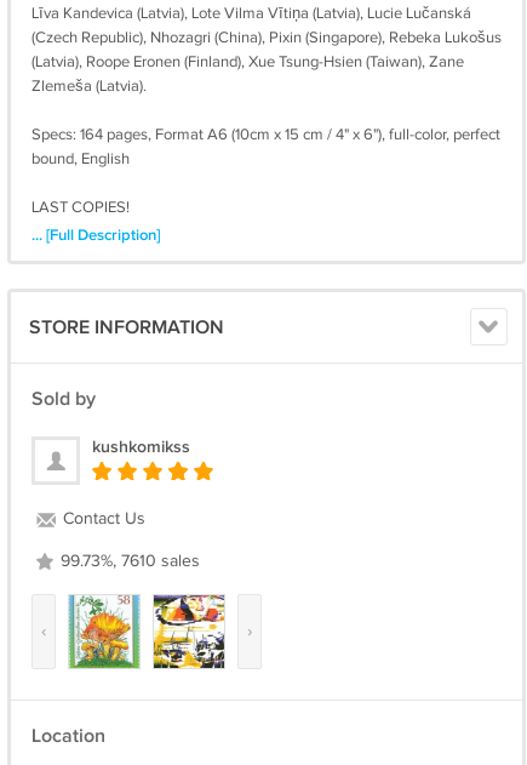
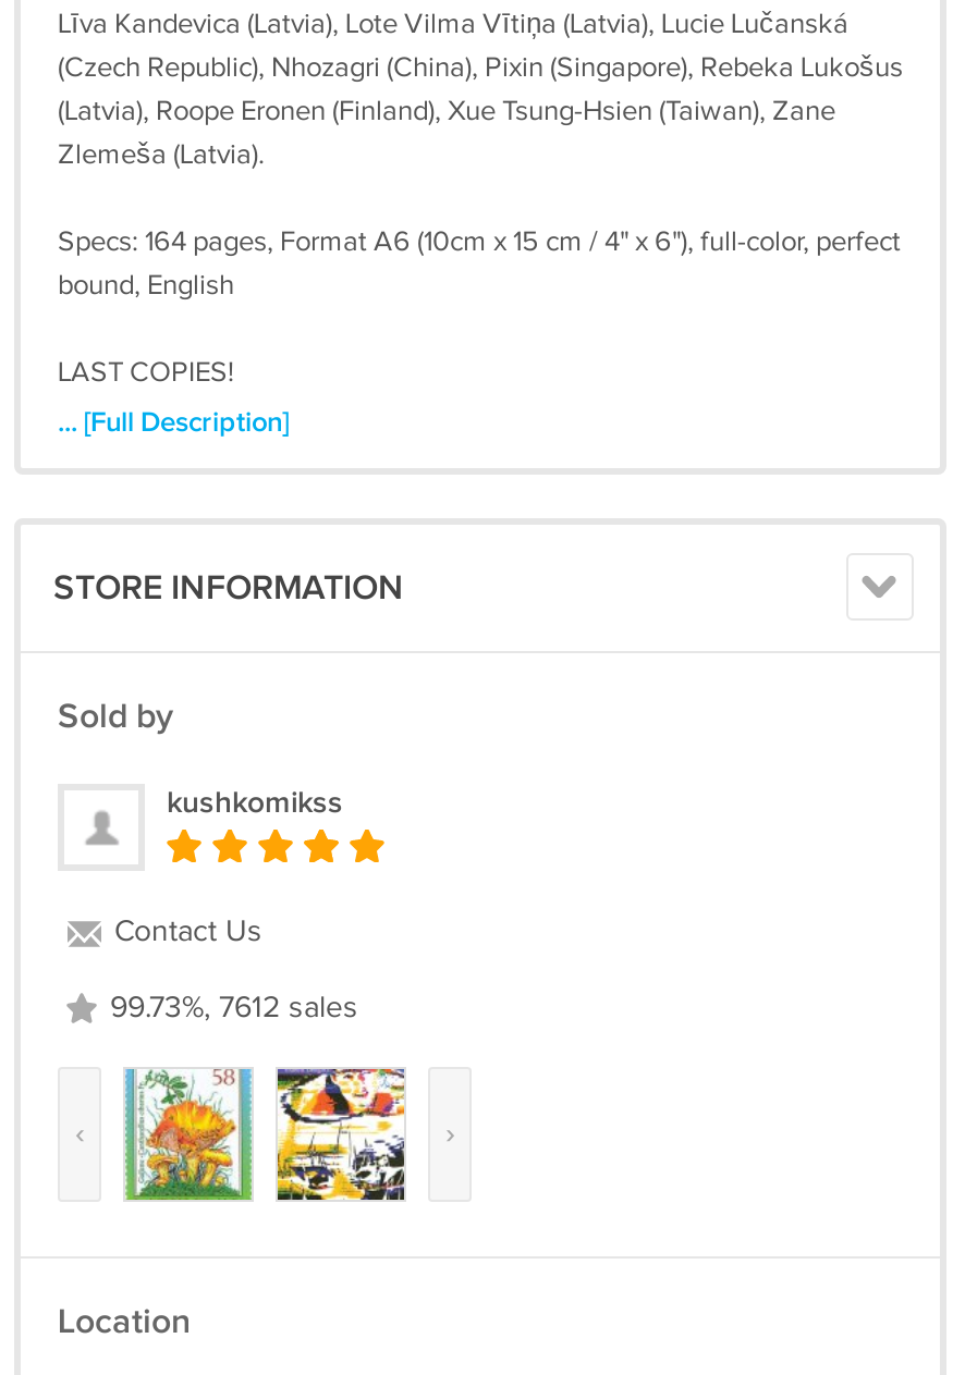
- 99.73%, 7610 sales
+ 99.73%, 7612 sales
